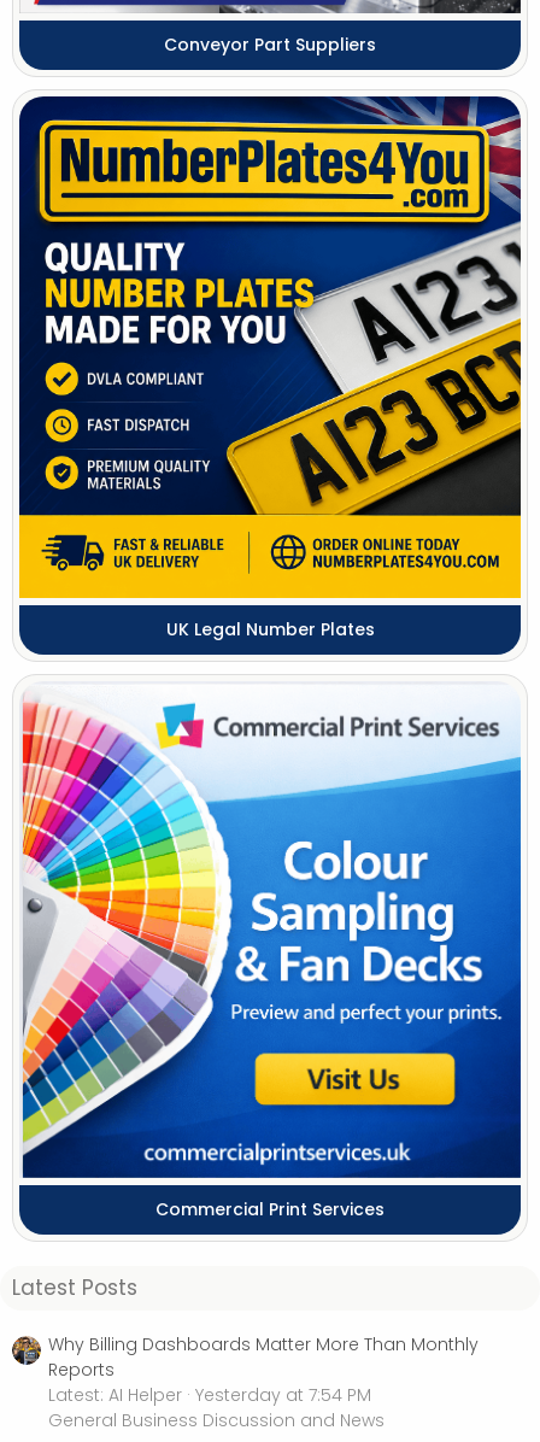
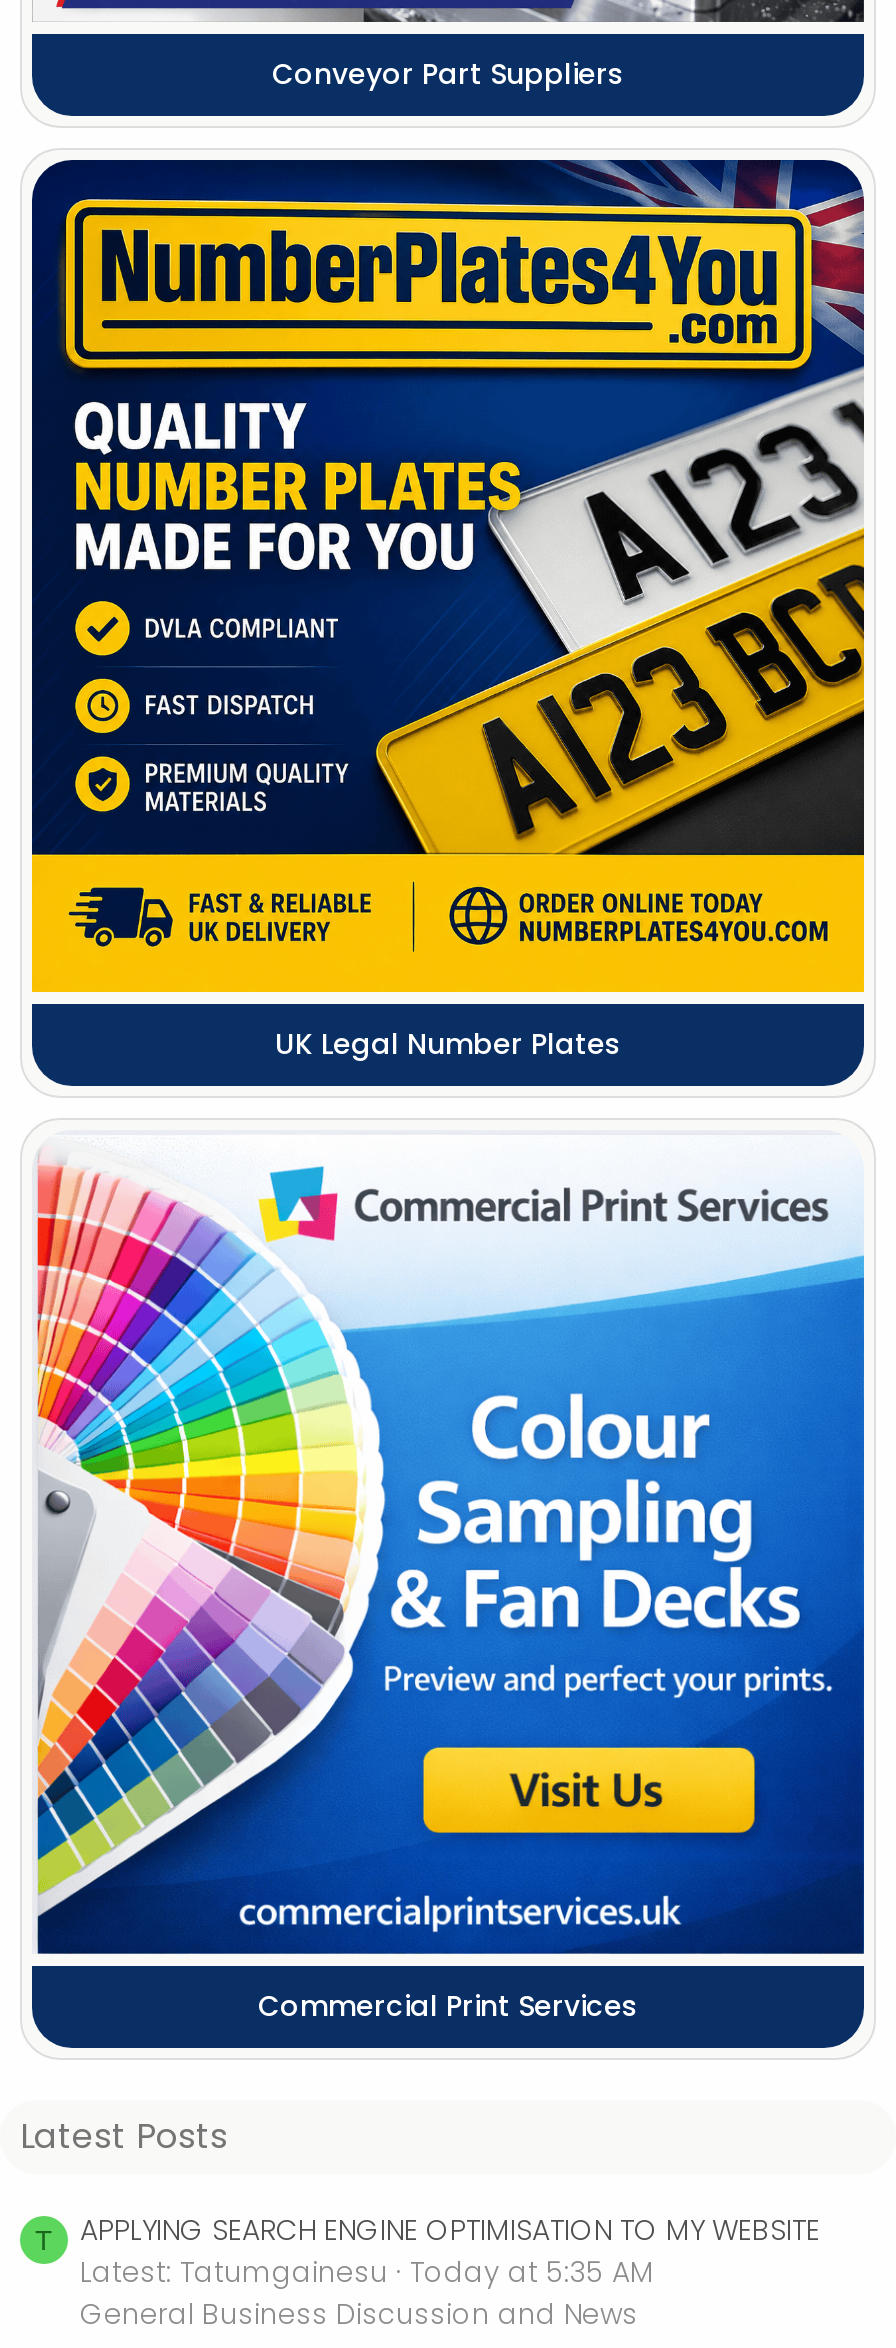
- Why Billing Dashboards Matter More Than Monthly
- Reports
- Latest: AI Helper Yesterday at 7:54 PM
+ T
+ APPLYING SEARCH ENGINE OPTIMISATION TO MY WEBSITE
+ Latest: Tatumgainesu Today at 5:35 AM
